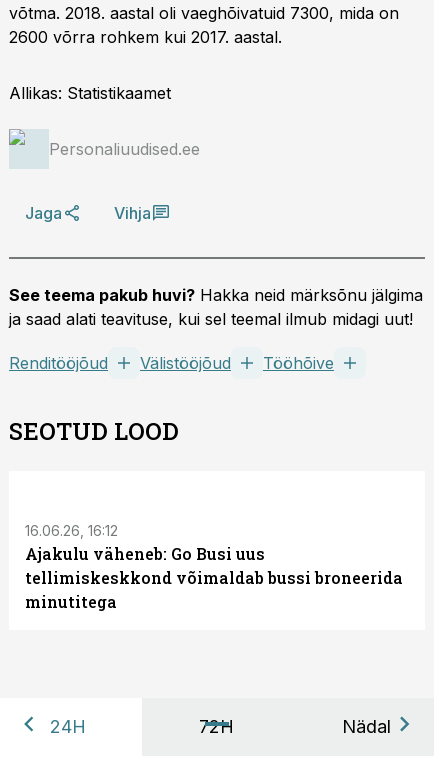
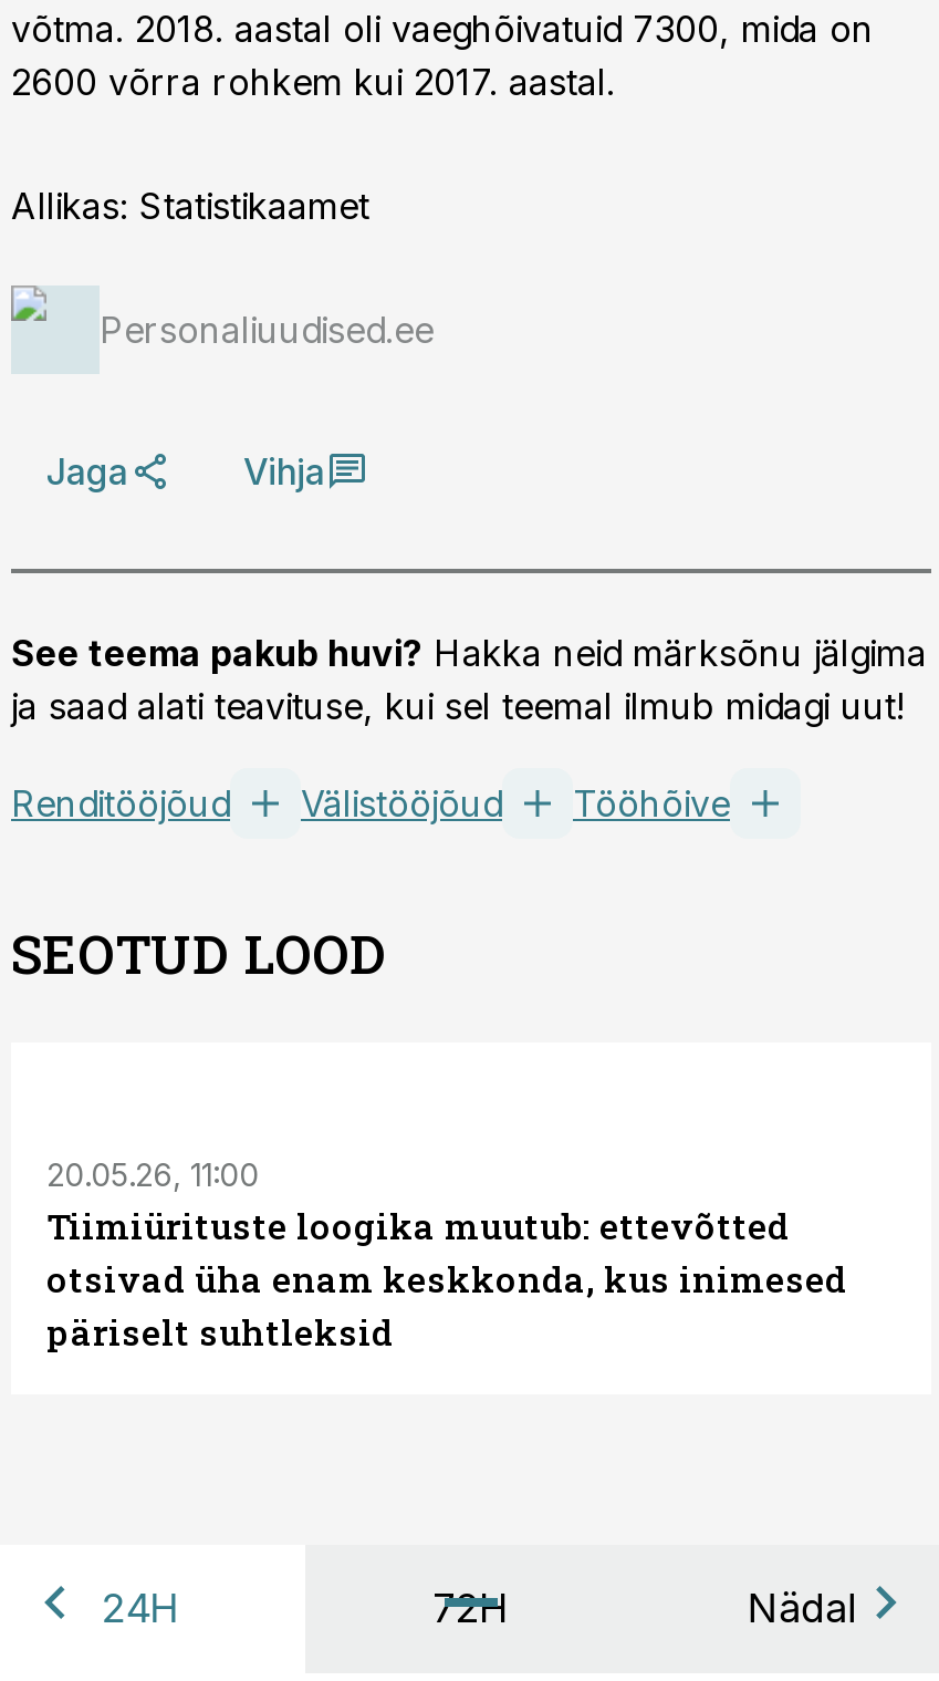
- 16.06.26, 16:12
- Ajakulu väheneb: Go Busi uus
- tellimiskeskkond võimaldab bussi broneerida
- minutitega
+ 20.05.26, 11:00
+ Tiimiürituste loogika muutub: ettevõtted
+ otsivad üha enam keskkonda, kus inimesed
+ päriselt suhtleksid
